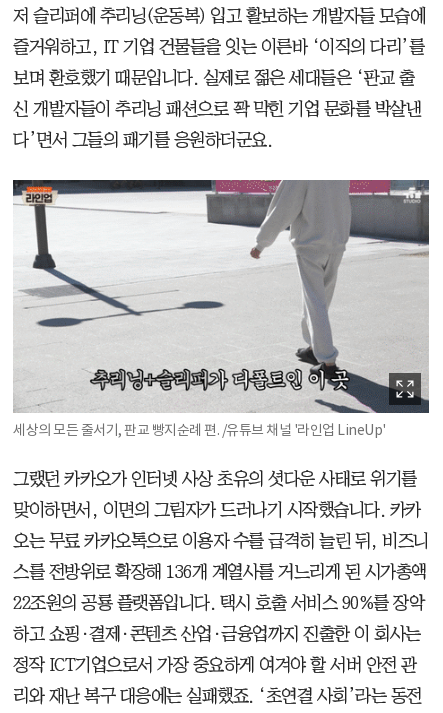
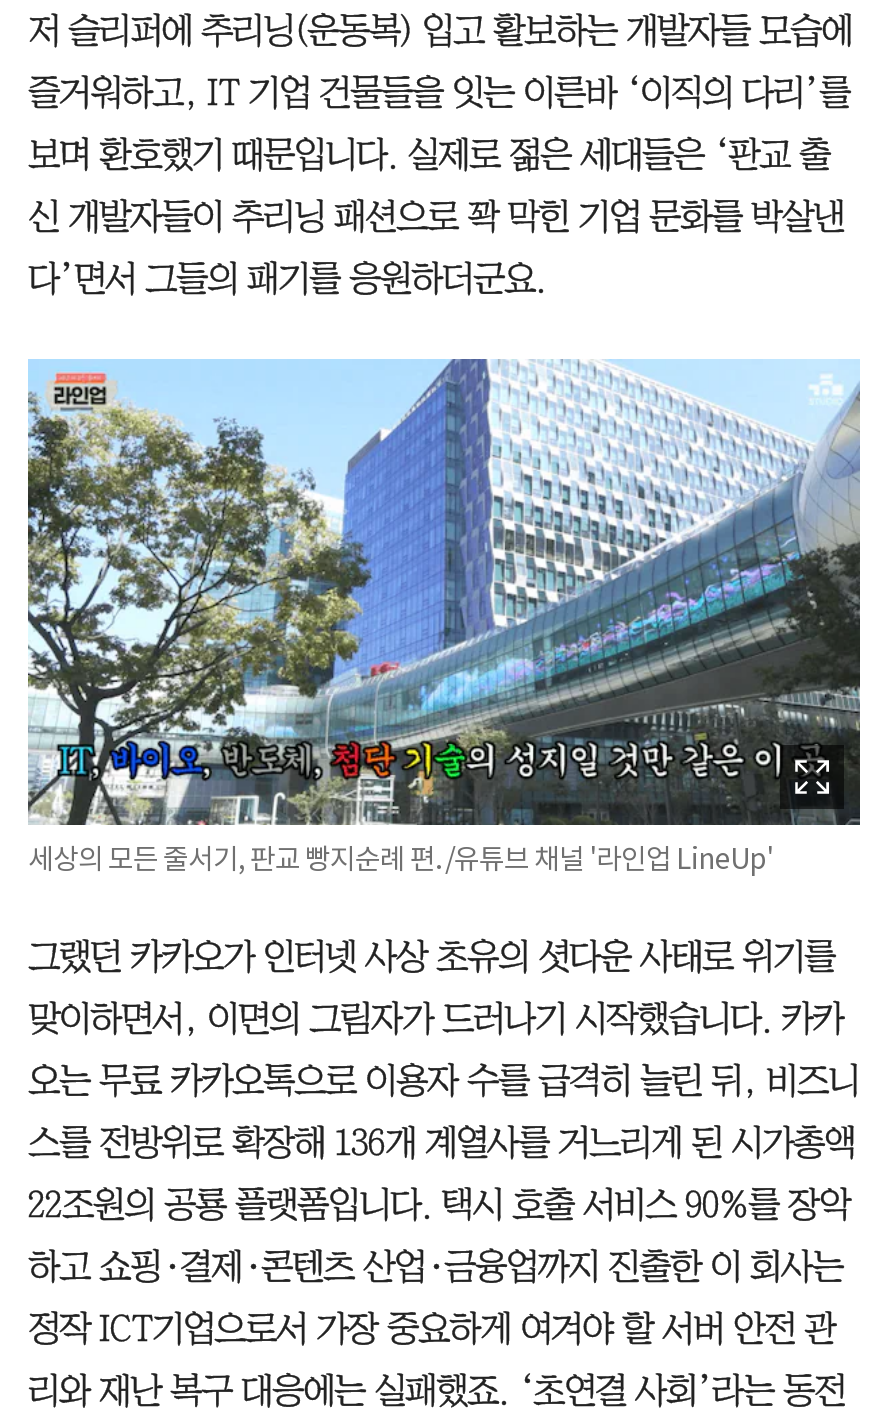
- [image]
+ [image]
